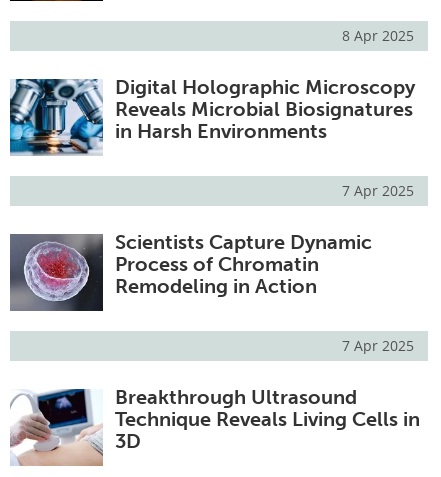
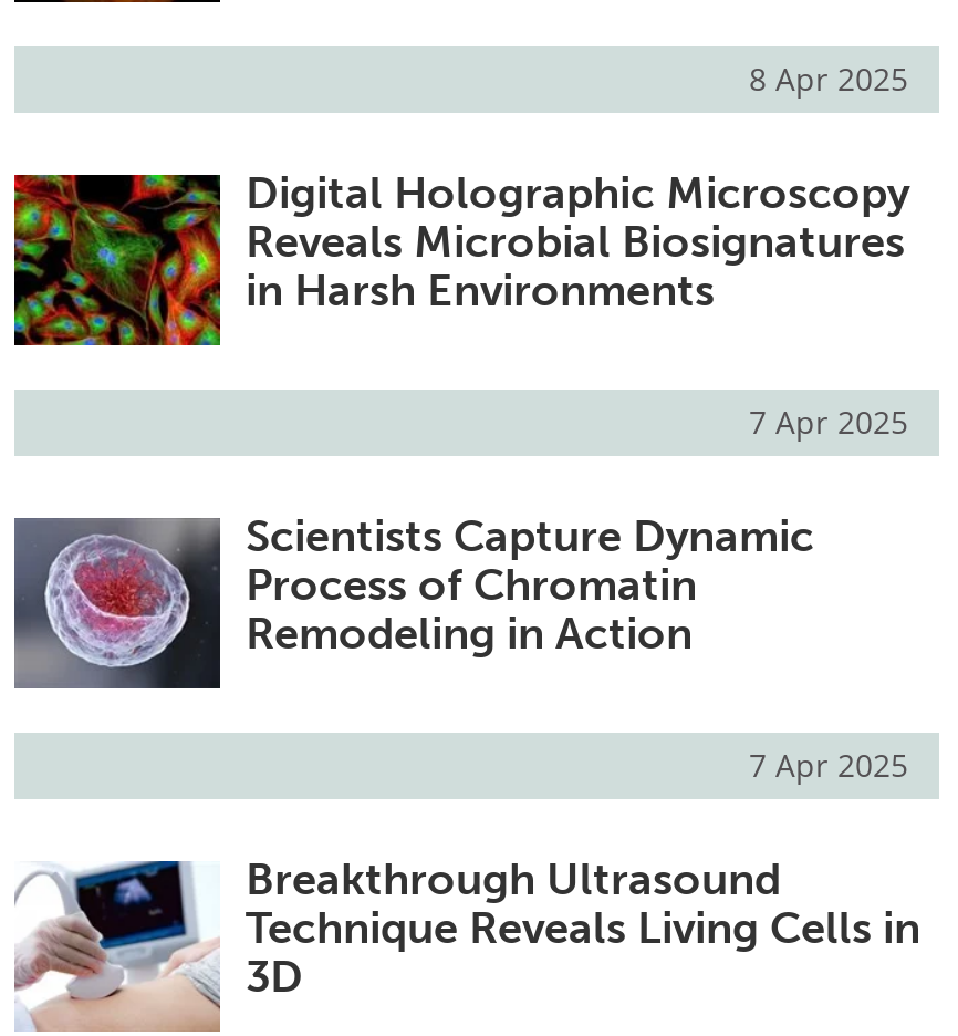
- [image]
+ [image]
